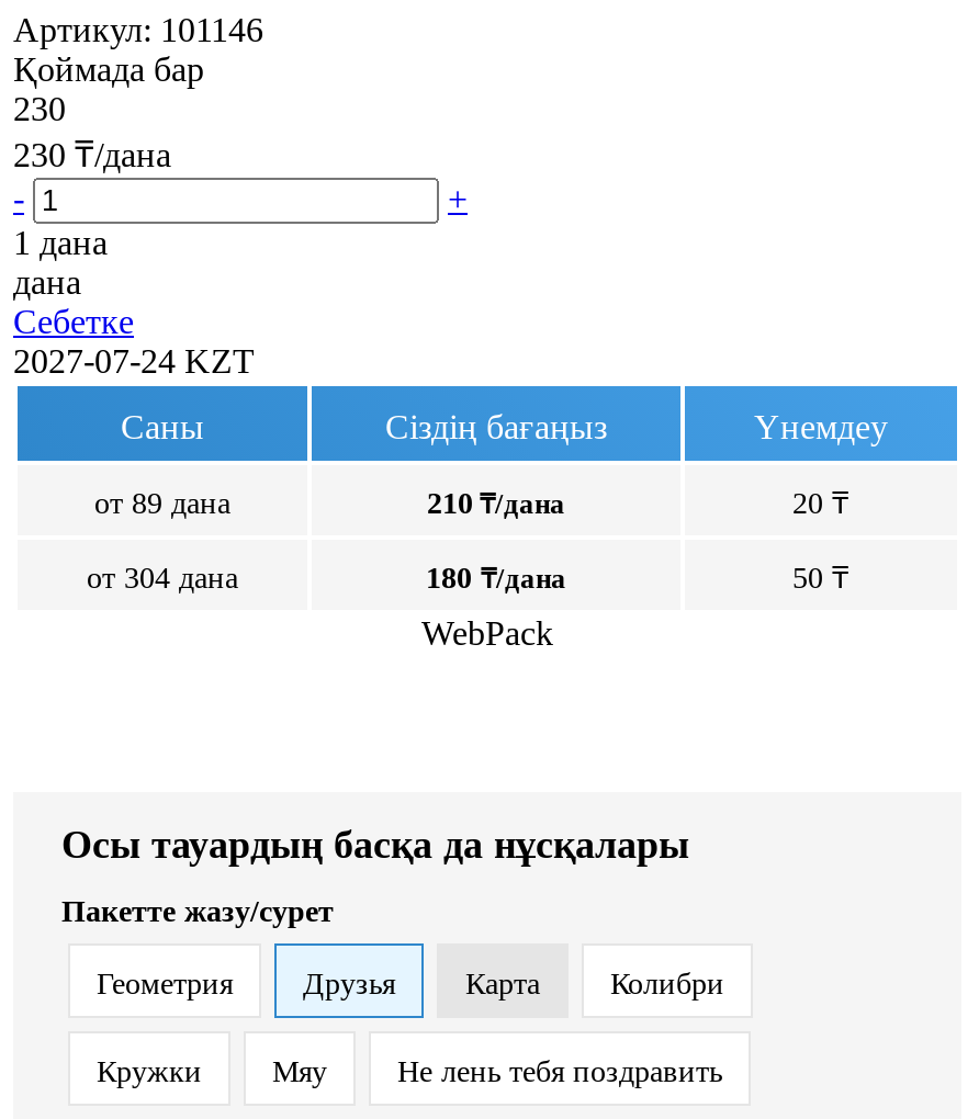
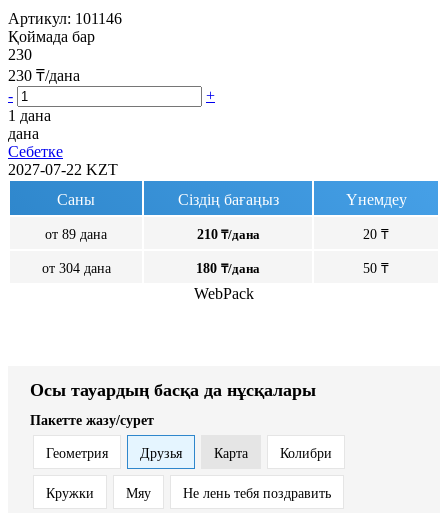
- 2027-07-24 KZT
+ 2027-07-22 KZT
